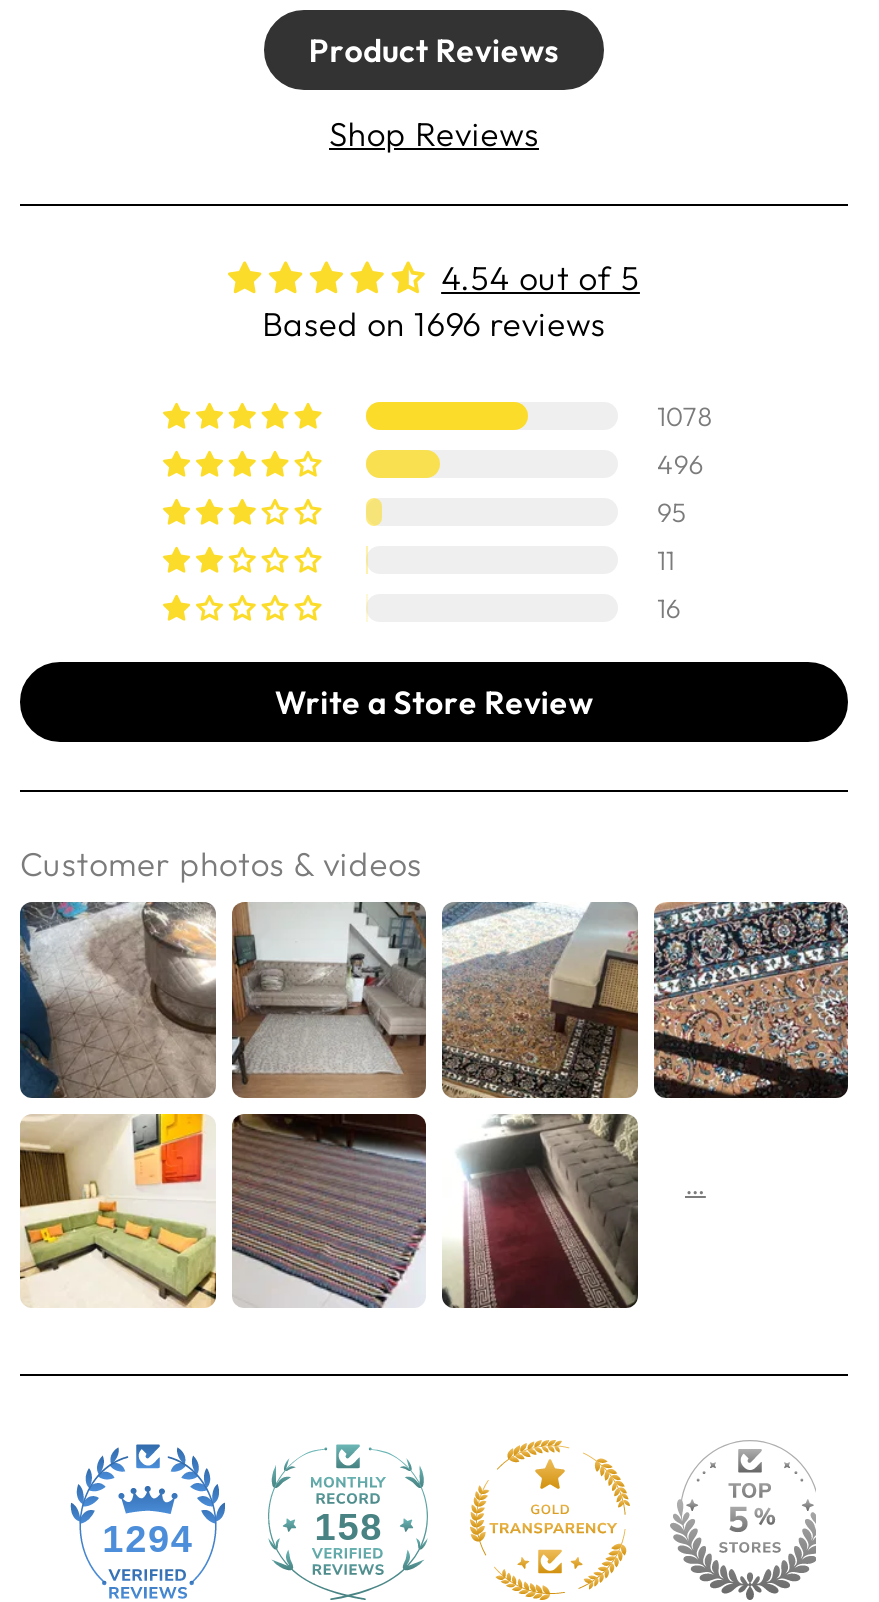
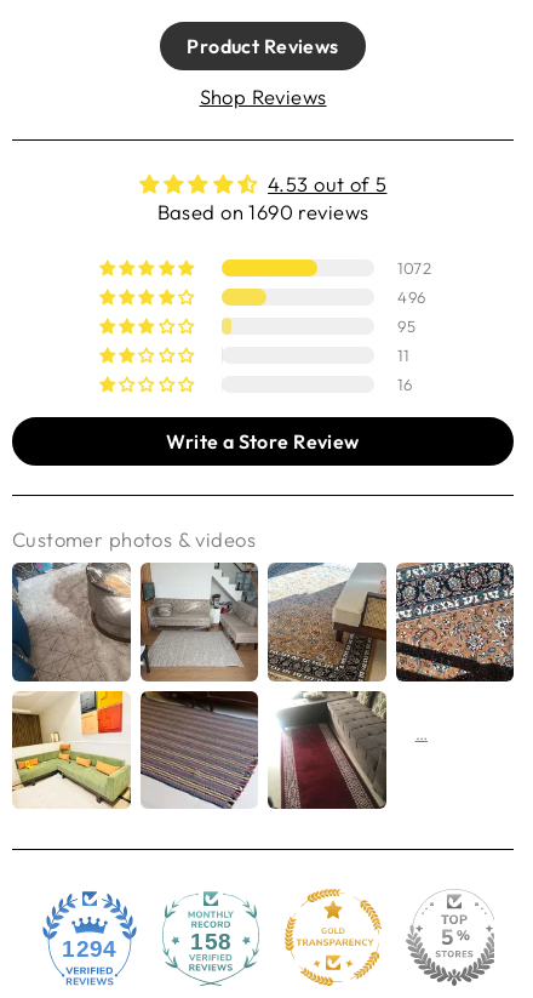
- 4.54 out of 5
+ 4.53 out of 5

- Based on 1696 reviews
+ Based on 1690 reviews

- 1078
+ 1072
